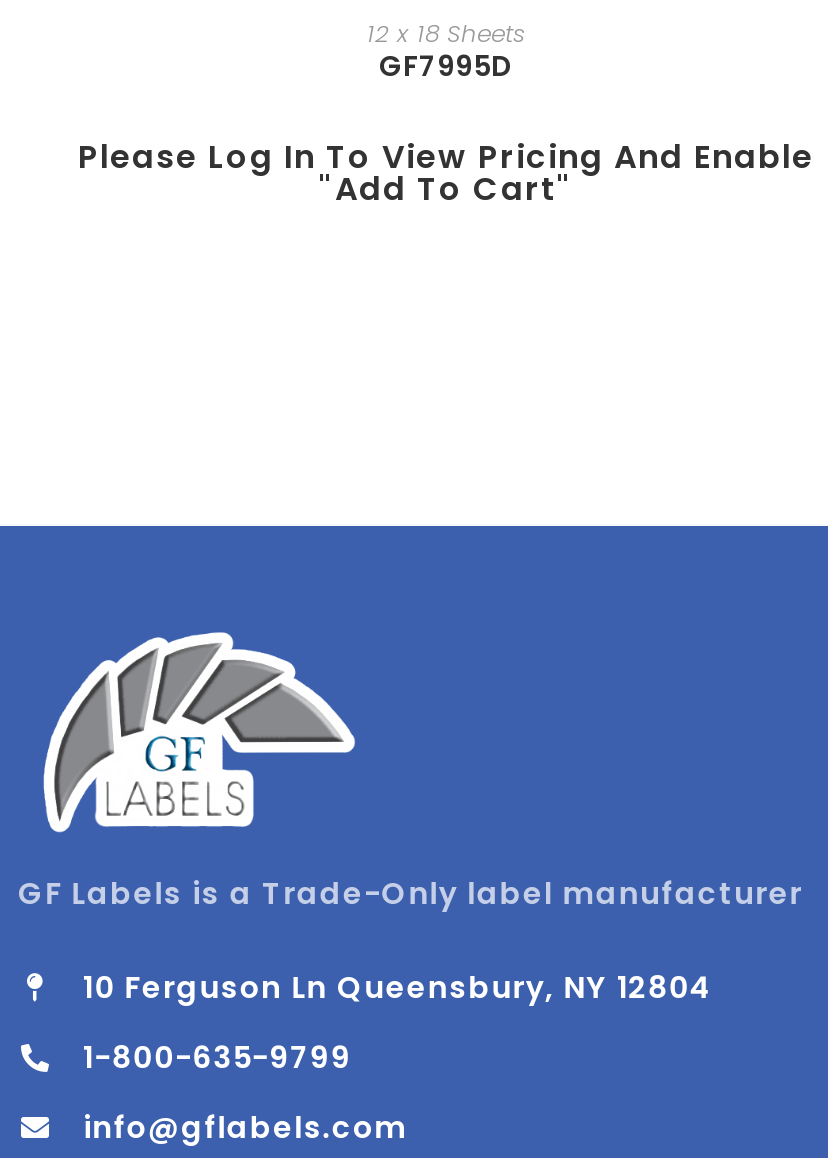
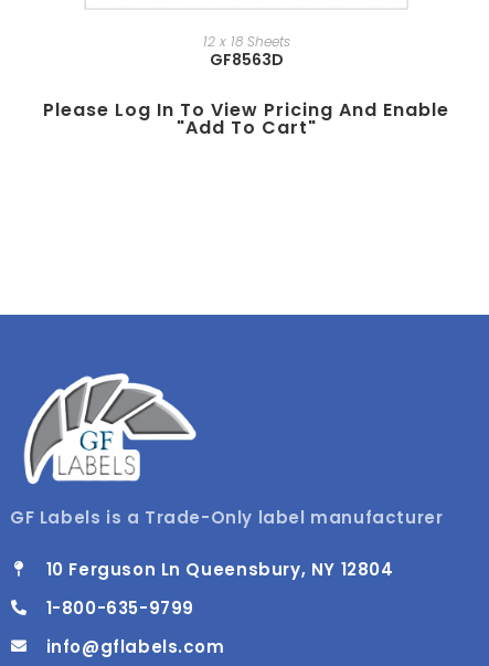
- GF7995D
+ GF8563D
